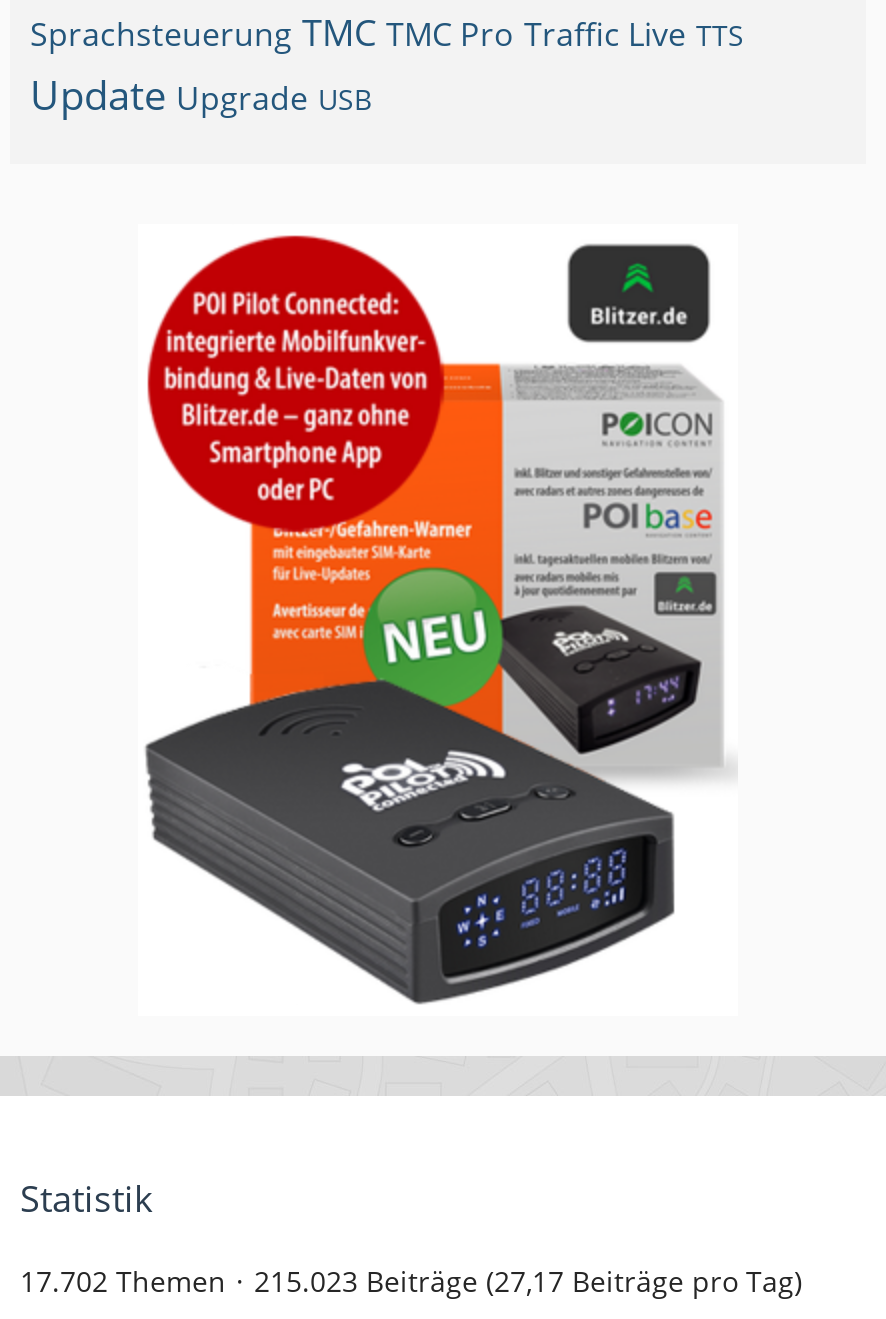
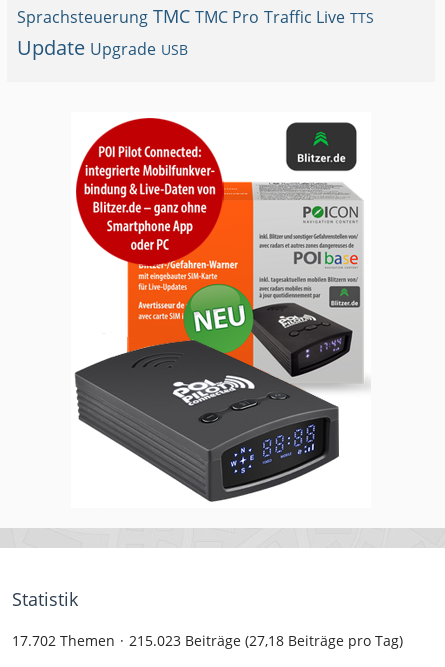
- 215.023 Beiträge (27,17 Beiträge pro Tag)
+ 215.023 Beiträge (27,18 Beiträge pro Tag)
